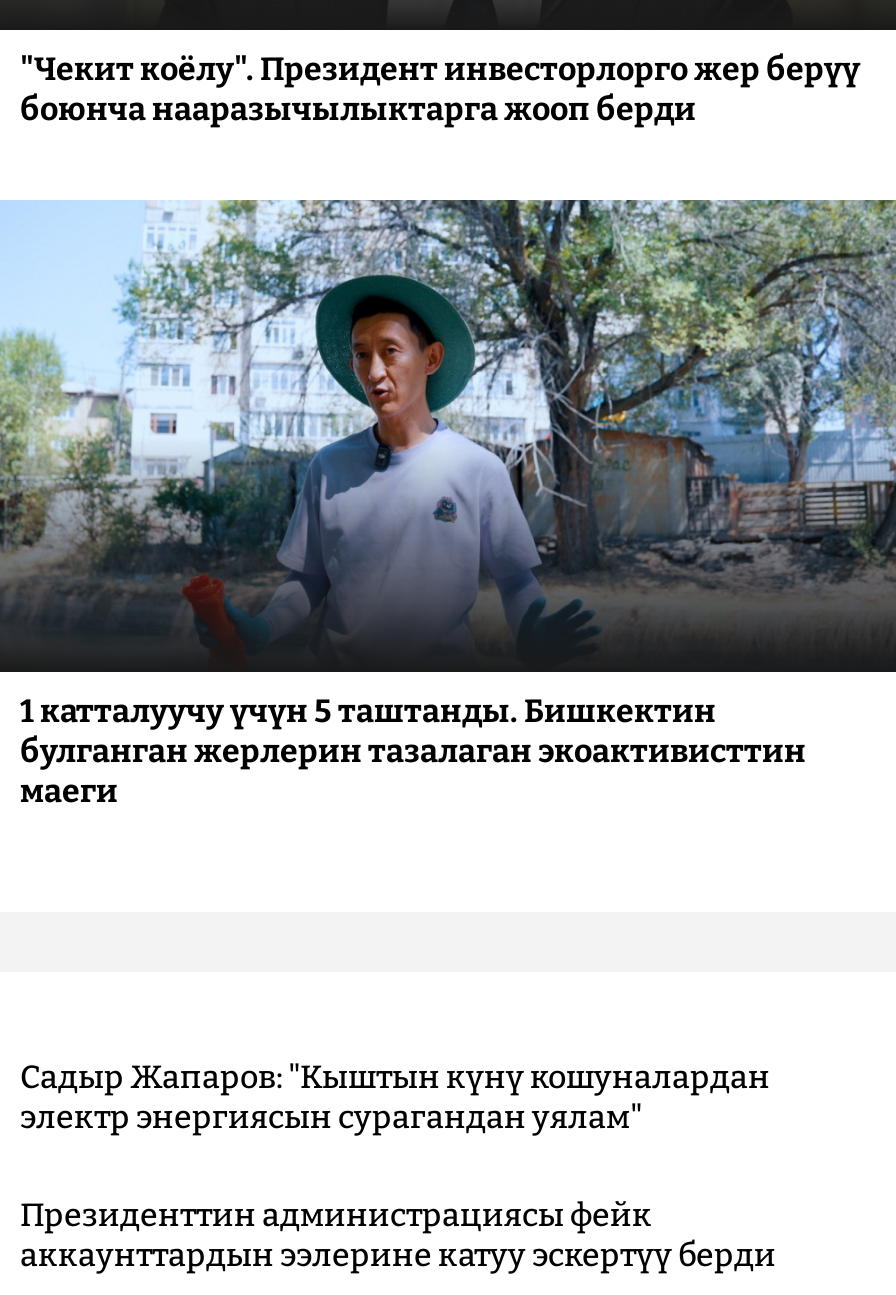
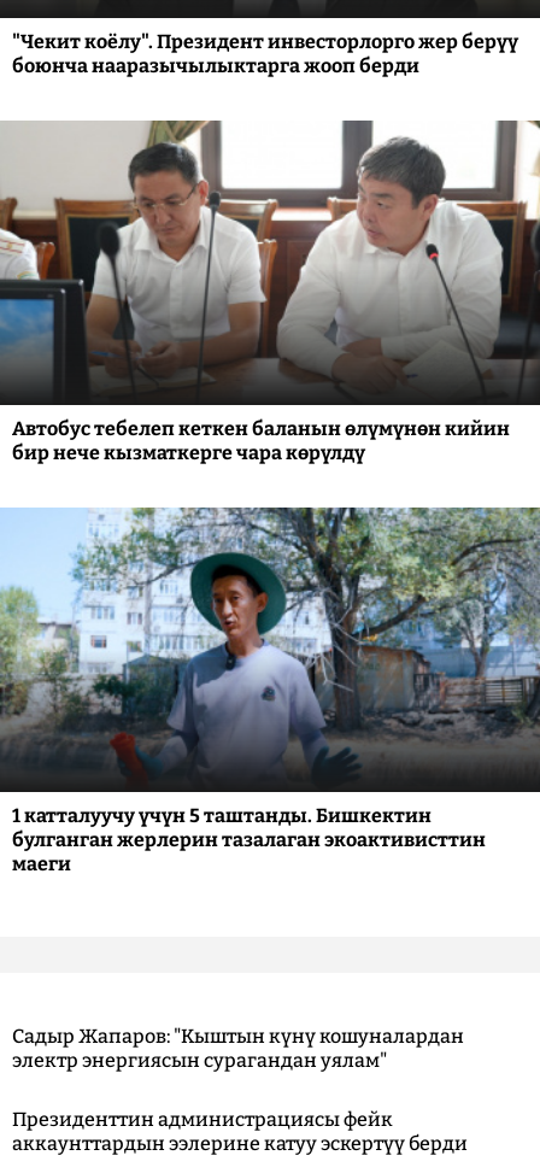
+ [image]
+ Автобус тебелеп кеткен баланын өлүмүнөн кийин
+ бир нече кызматкерге чара көрүлдү
